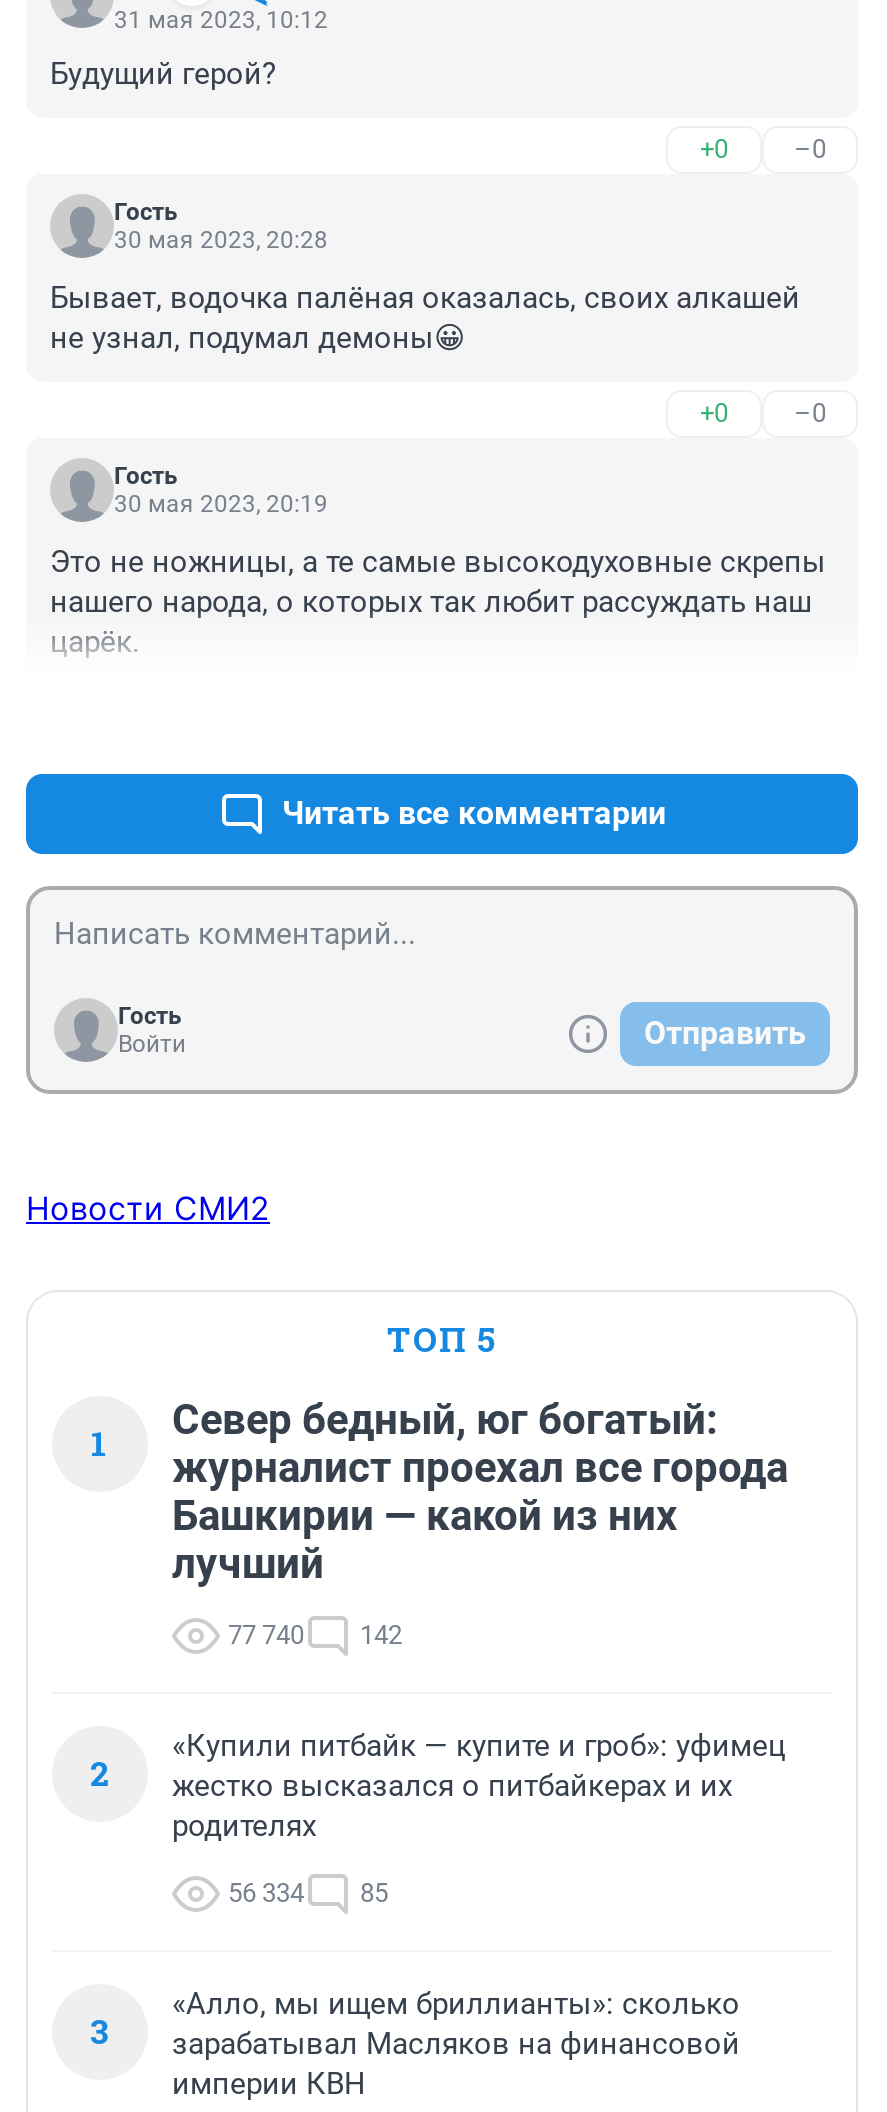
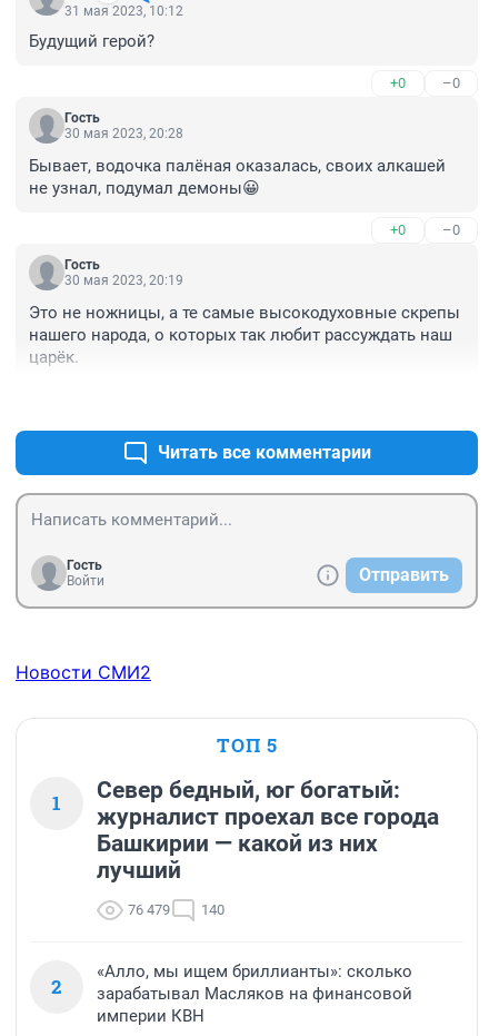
- 77 740
+ 76 479

- 142
+ 140

- «Купили питбайк — купите и гроб»: уфимец
- жестко высказался о питбайкерах и их
- родителях
- 56 334
- 85
- 3
